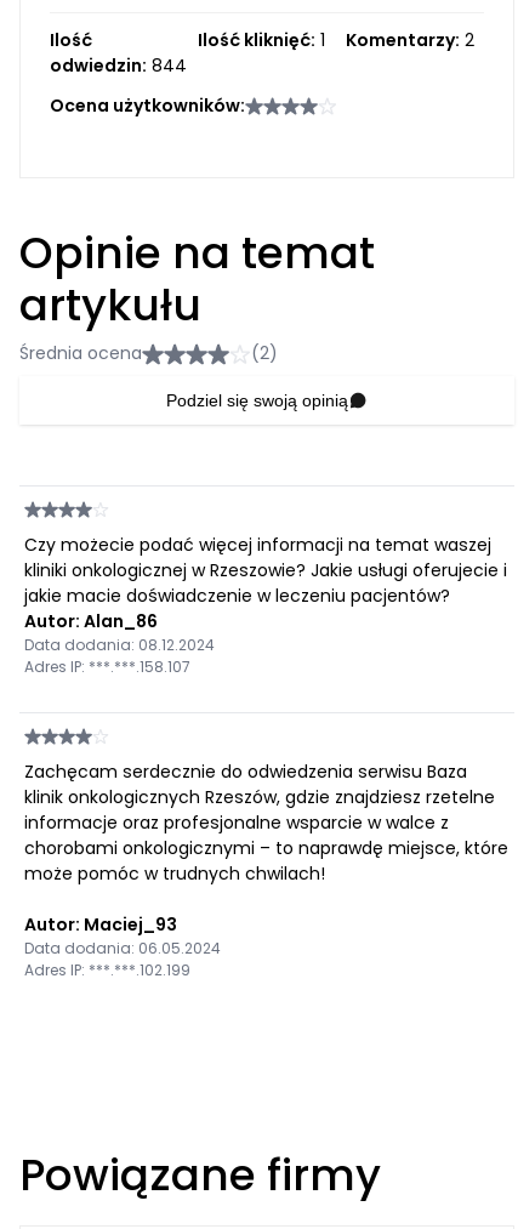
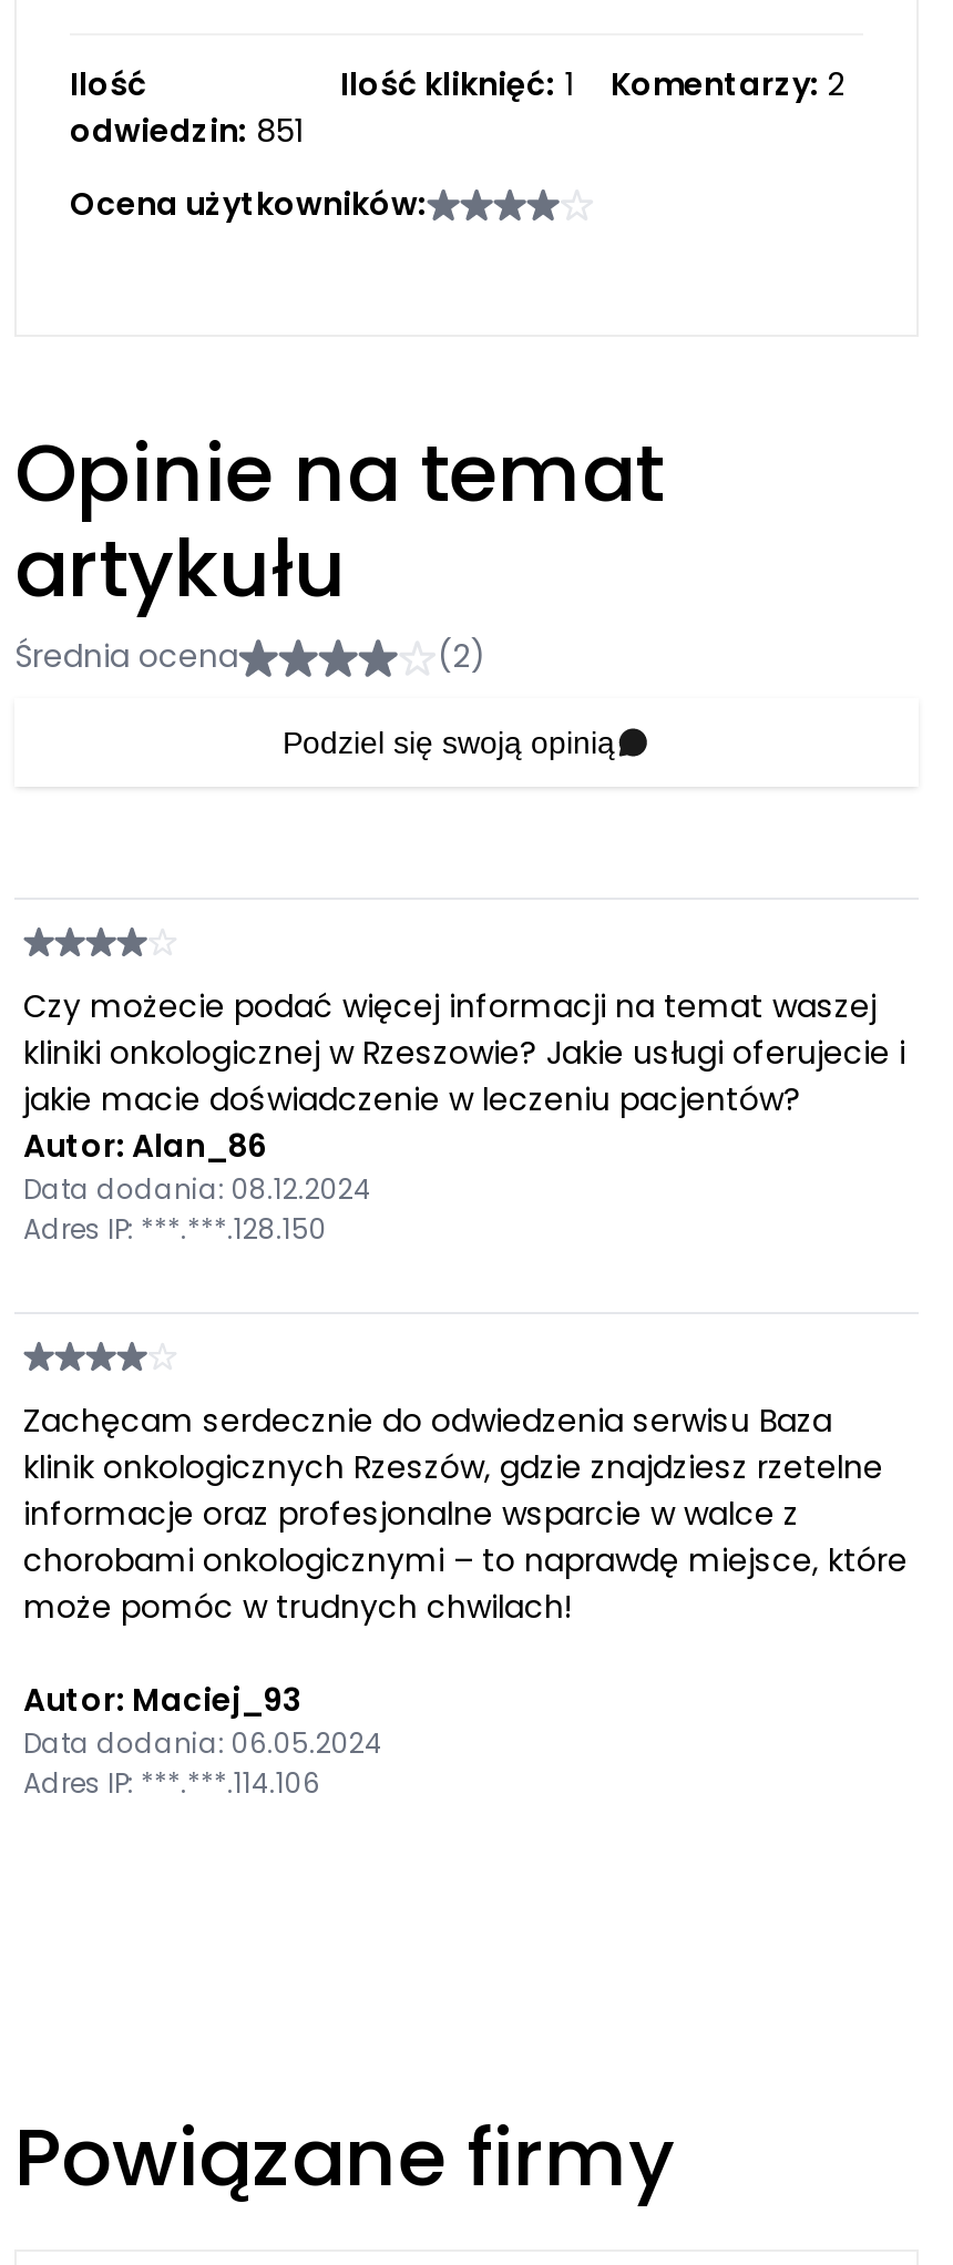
- odwiedzin: 844
+ odwiedzin: 851

- Adres IP: ***.***.158.107
+ Adres IP: ***.***.128.150

- Adres IP: ***.***.102.199
+ Adres IP: ***.***.114.106
